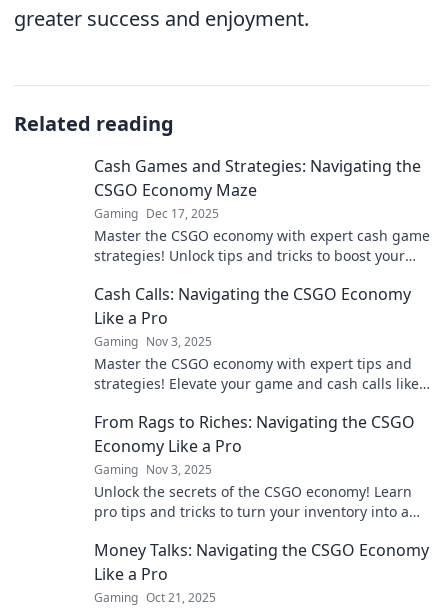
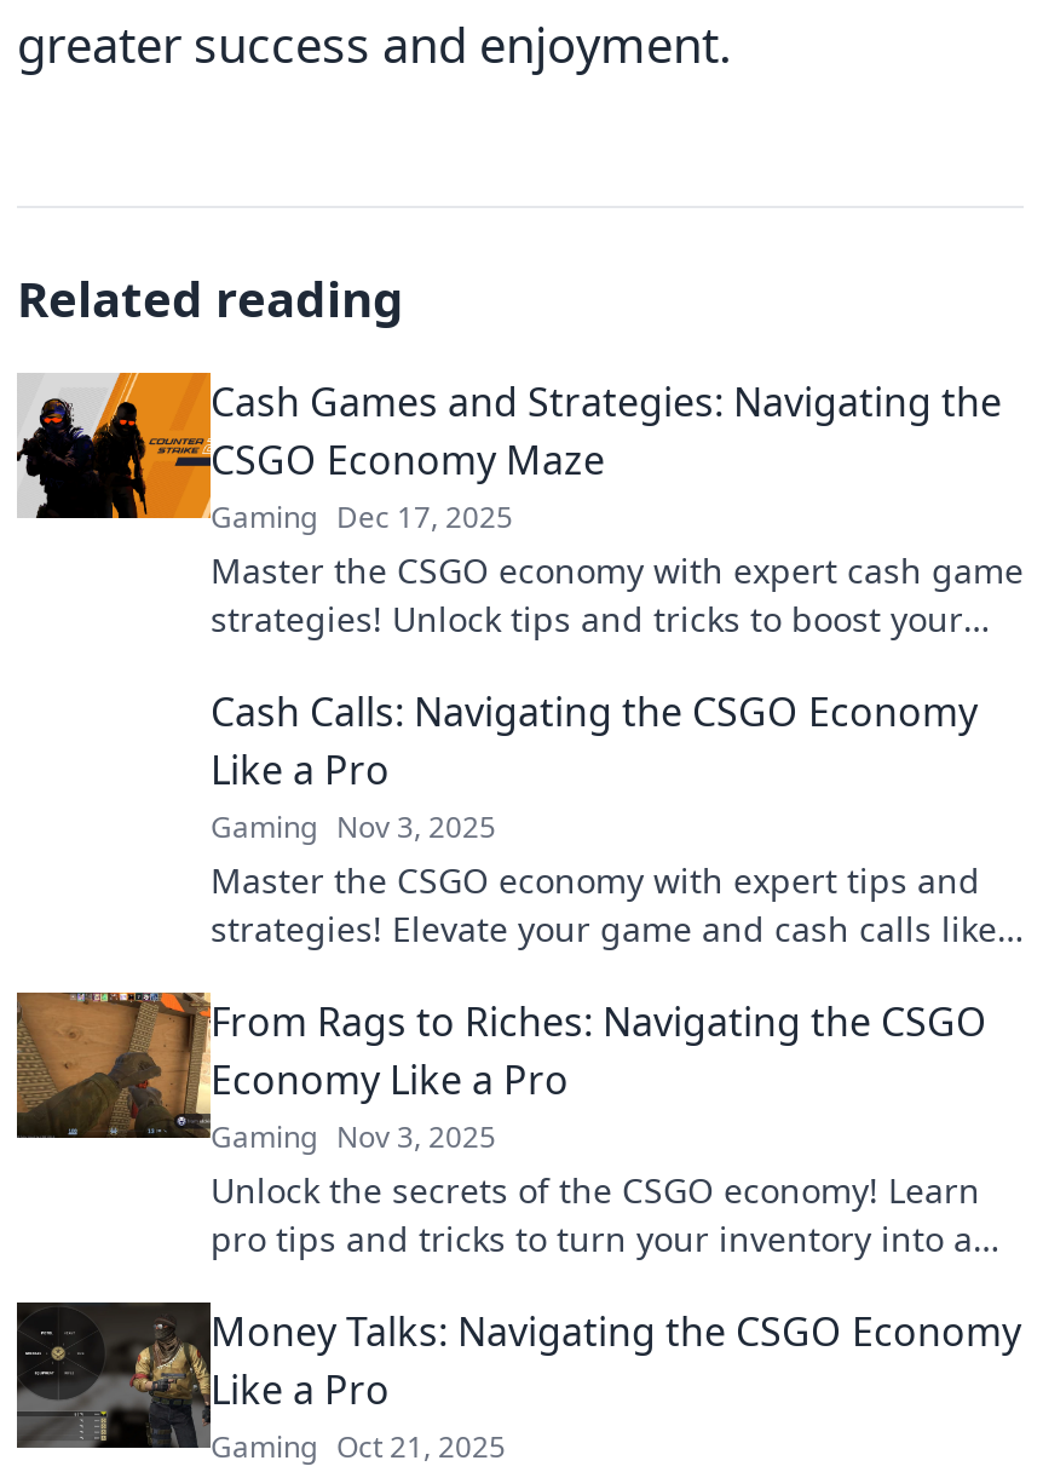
+ [image]

+ [image]

+ [image]
